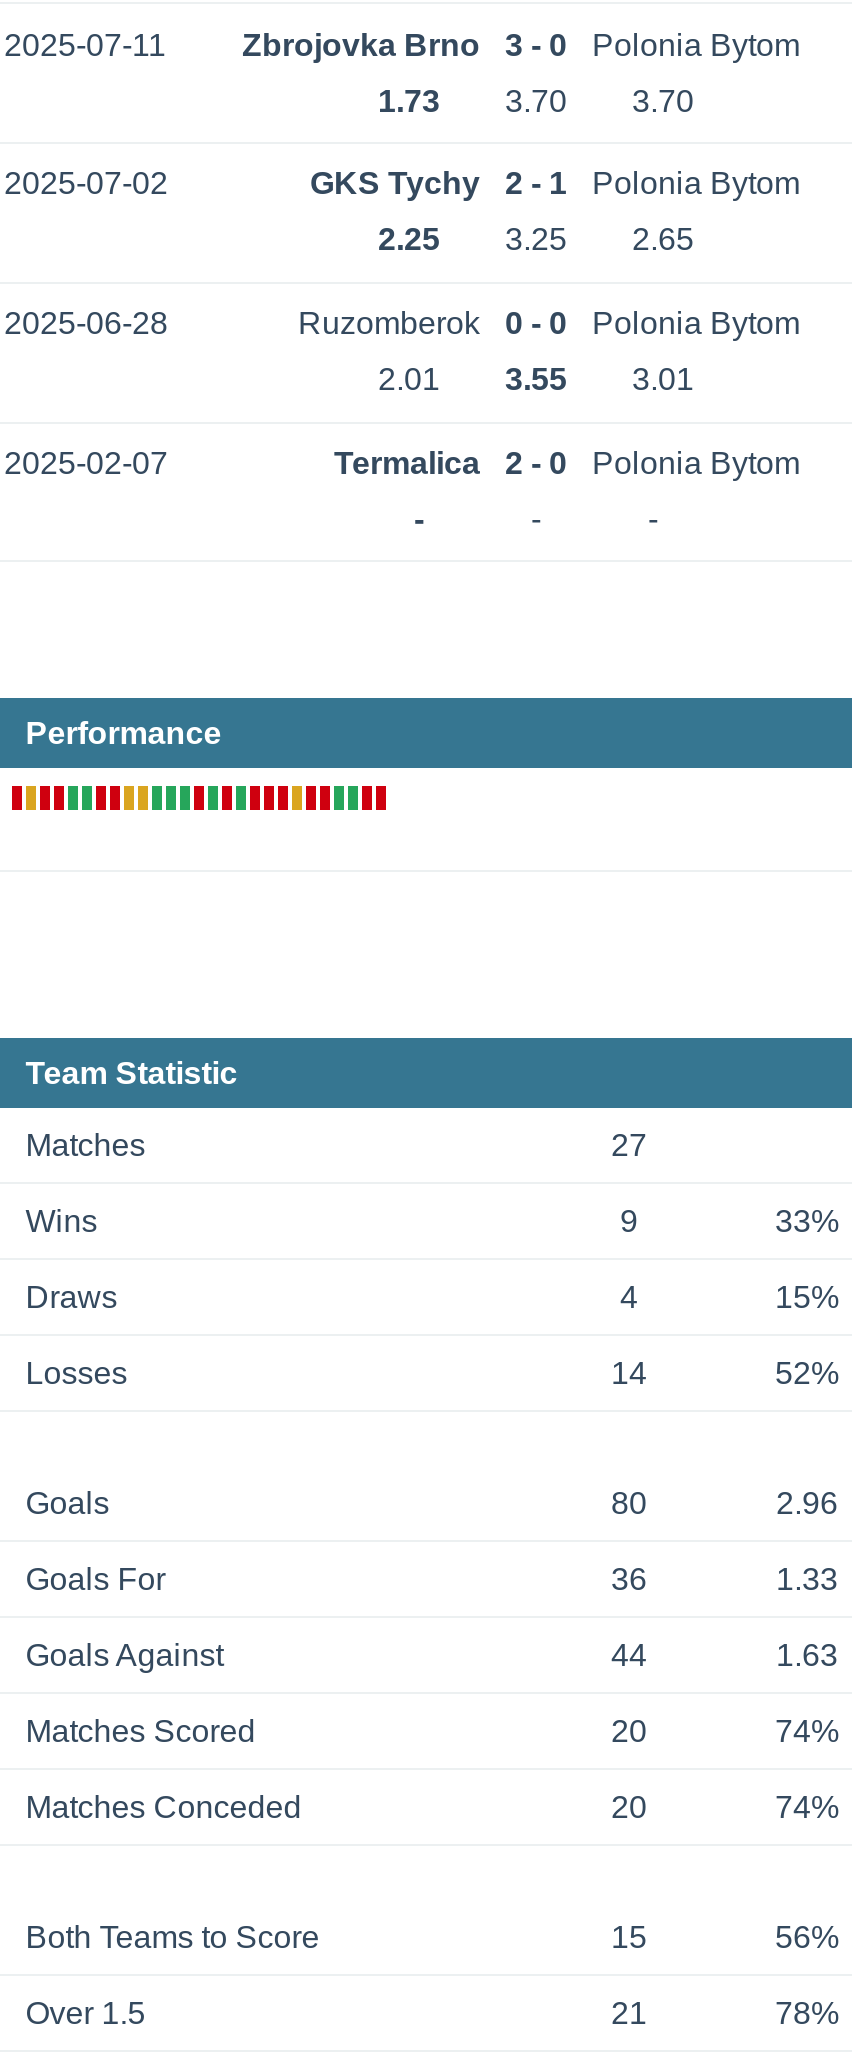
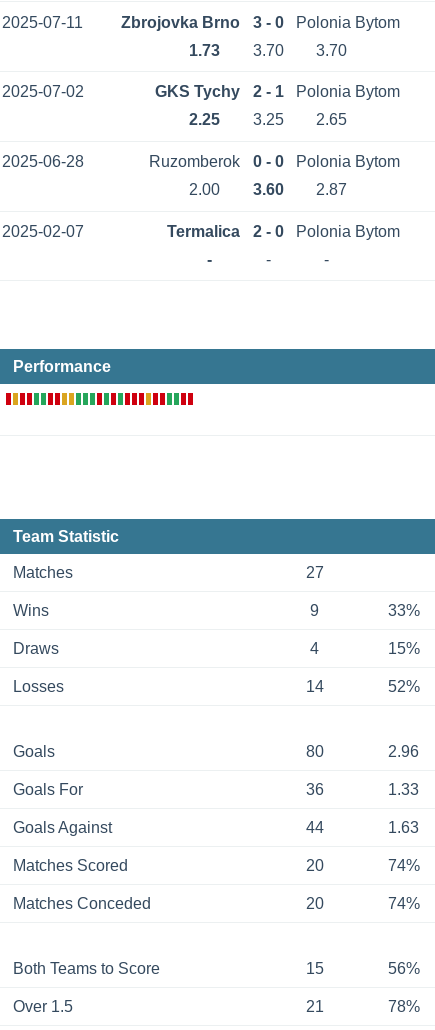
- 2.01
+ 2.00

- 3.55
+ 3.60

- 3.01
+ 2.87
